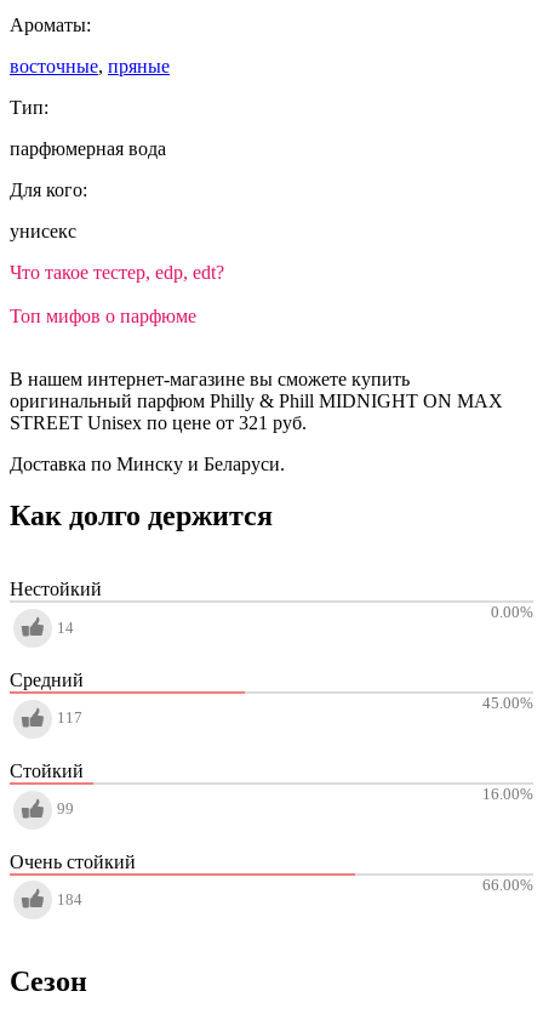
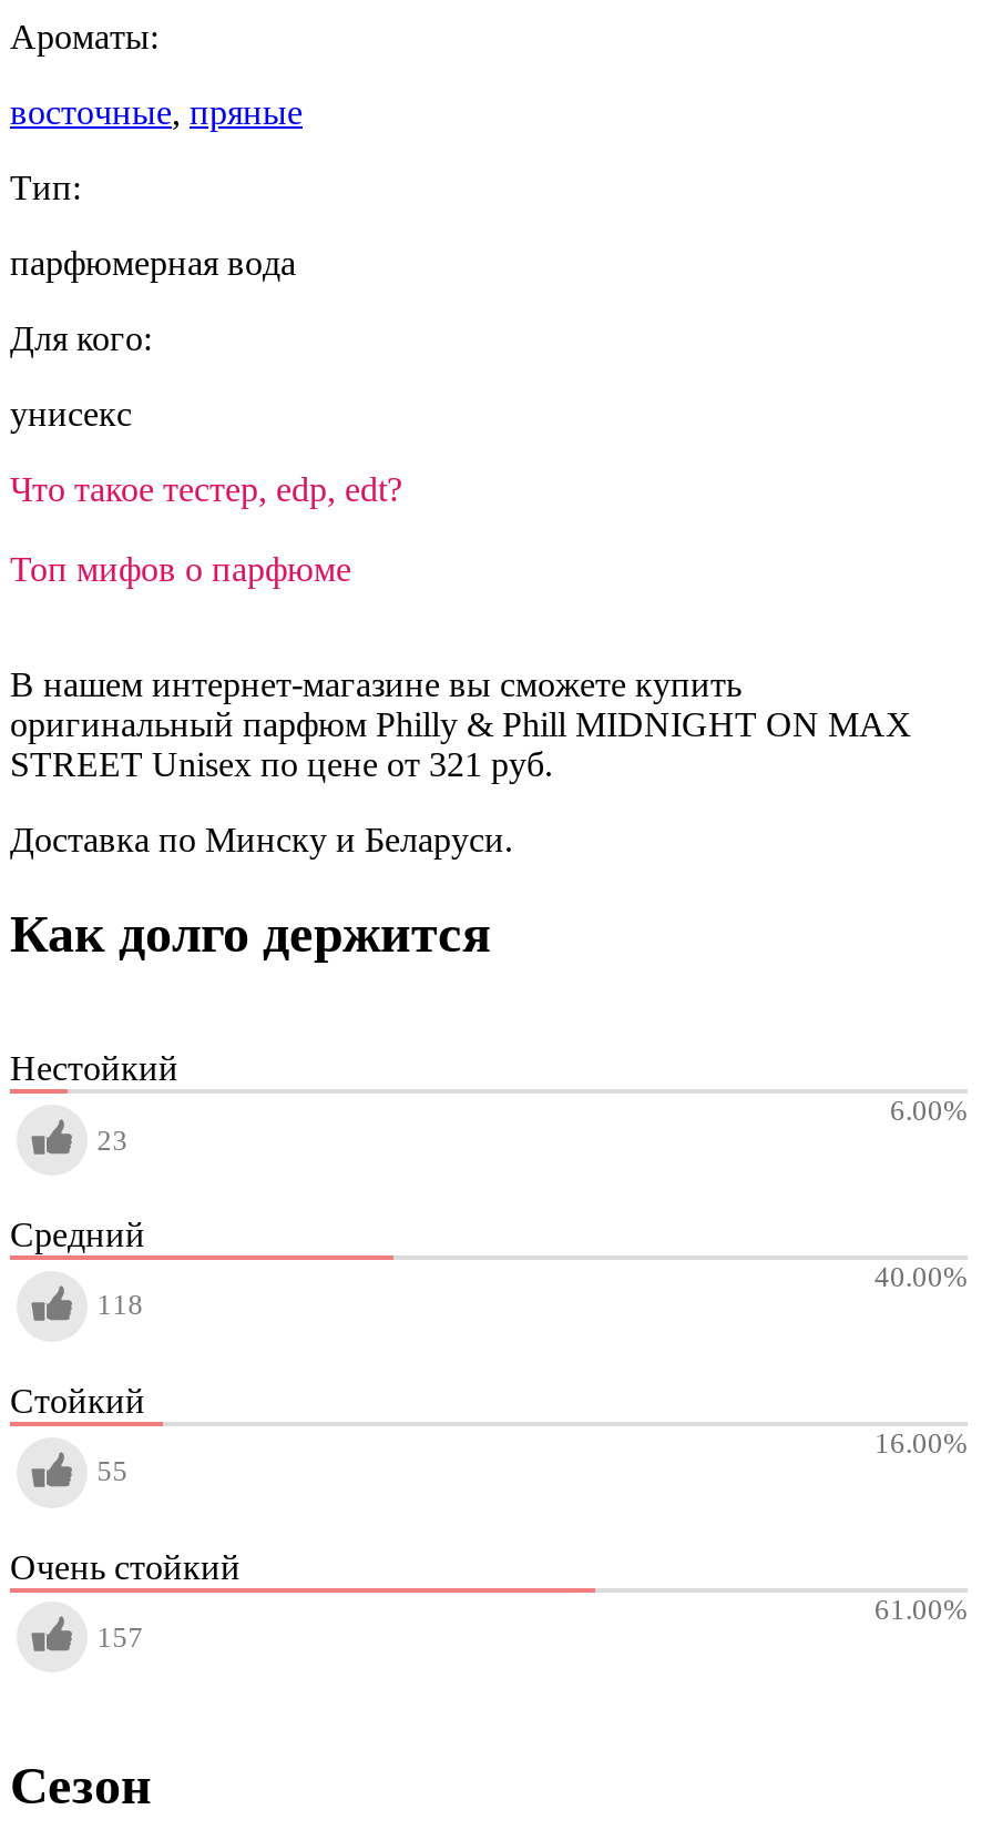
- 0.00%
+ 6.00%

- 14
+ 23

- 45.00%
+ 40.00%

- 117
+ 118

- 99
+ 55

- 66.00%
+ 61.00%

- 184
+ 157
